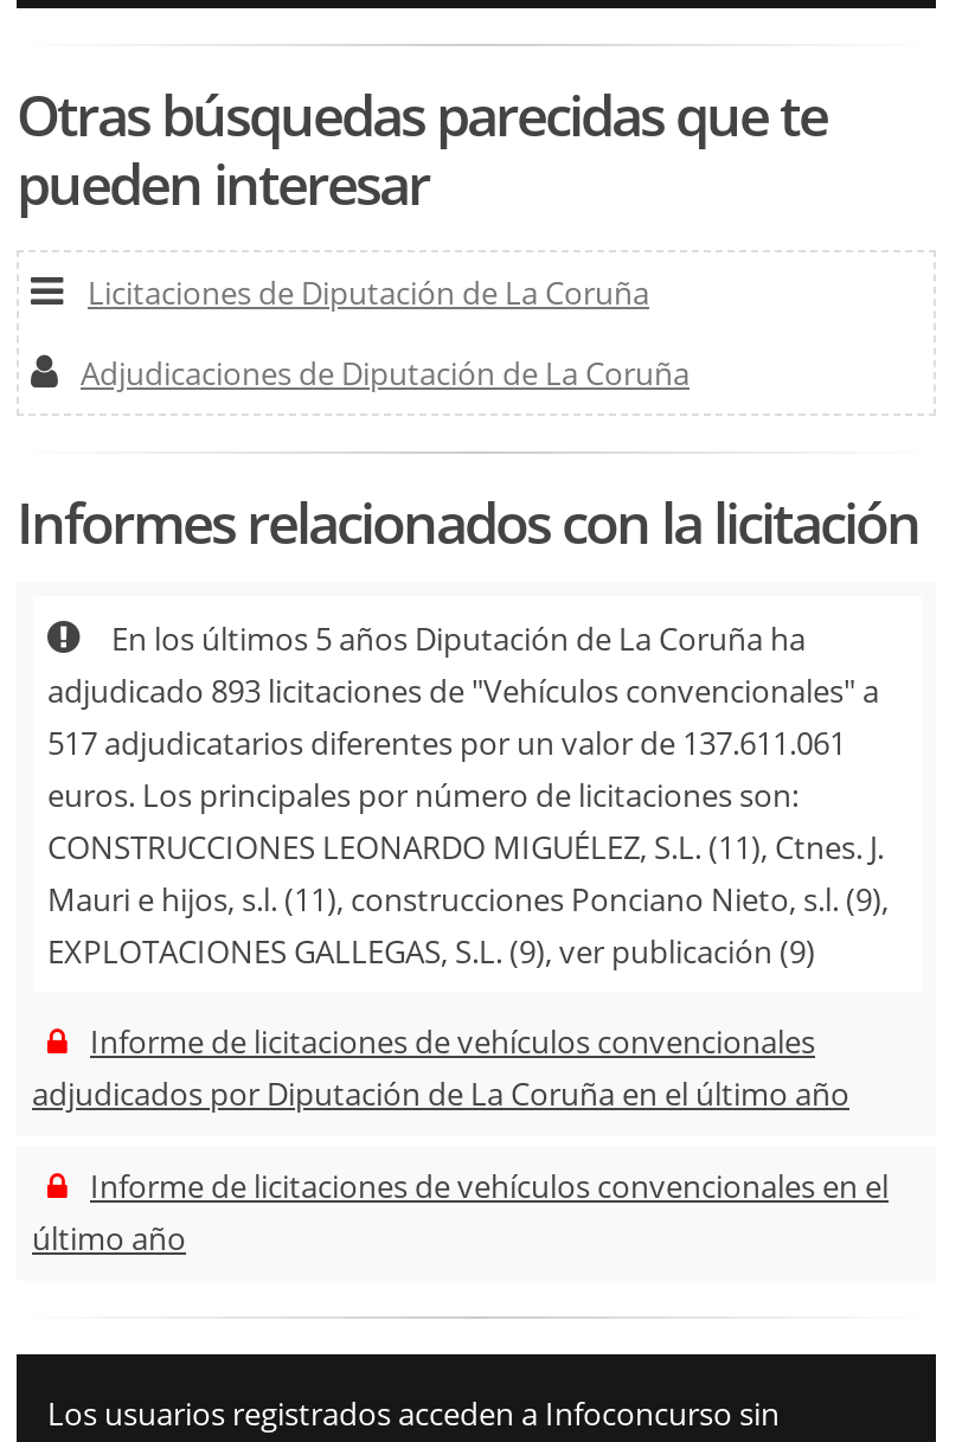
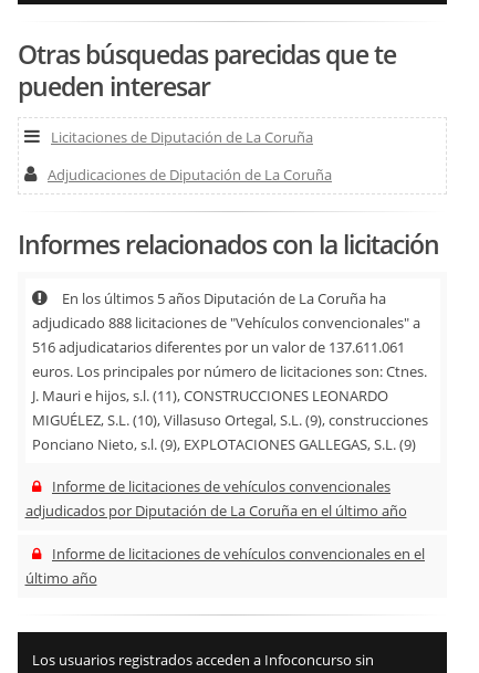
- adjudicado 893 licitaciones de "Vehículos convencionales" a
- 517 adjudicatarios diferentes por un valor de 137.611.061
- euros. Los principales por número de licitaciones son:
- CONSTRUCCIONES LEONARDO MIGUÉLEZ, S.L. (11), Ctnes. J.
- Mauri e hijos, s.l. (11), construcciones Ponciano Nieto, s.l. (9),
- EXPLOTACIONES GALLEGAS, S.L. (9), ver publicación (9)
+ adjudicado 888 licitaciones de "Vehículos convencionales" a
+ 516 adjudicatarios diferentes por un valor de 137.611.061
+ euros. Los principales por número de licitaciones son: Ctnes.
+ J. Mauri e hijos, s.l. (11), CONSTRUCCIONES LEONARDO
+ MIGUÉLEZ, S.L. (10), Villasuso Ortegal, S.L. (9), construcciones
+ Ponciano Nieto, s.l. (9), EXPLOTACIONES GALLEGAS, S.L. (9)
